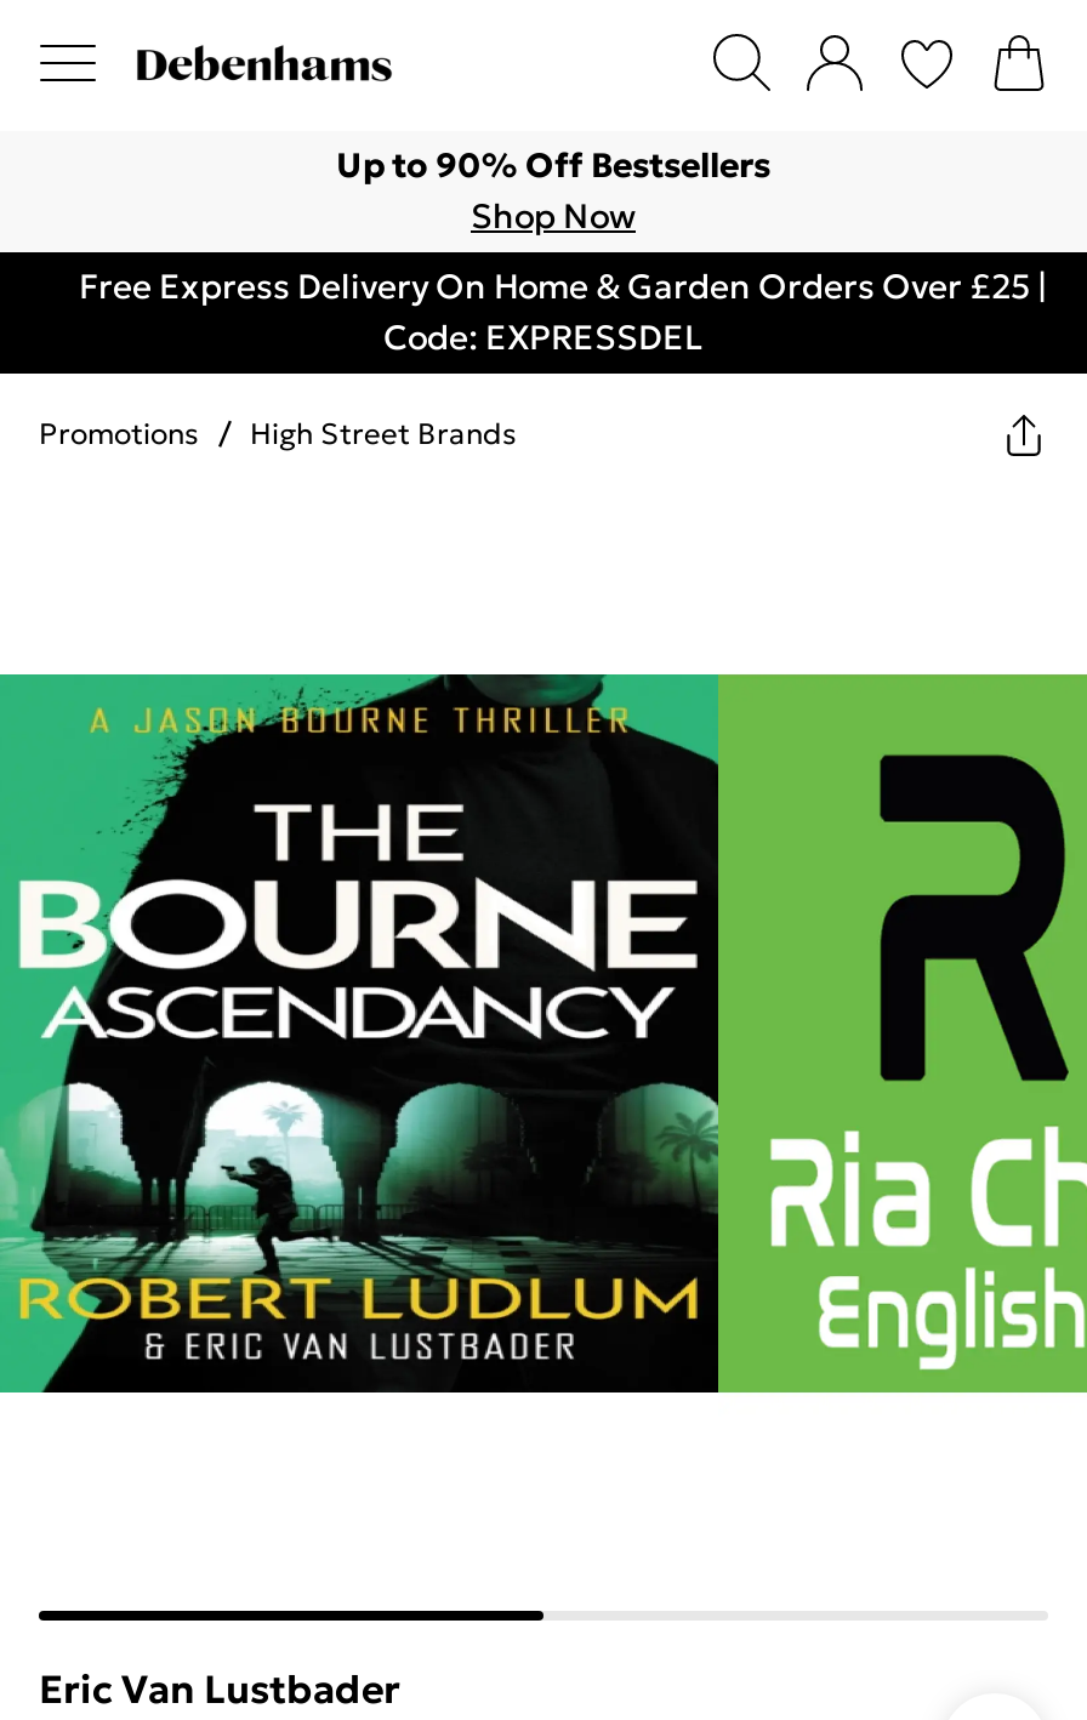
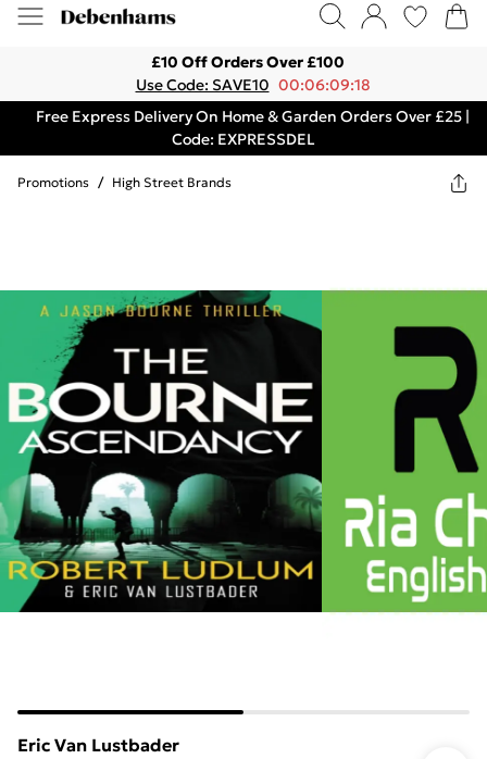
- Up to 90% Off Bestsellers
- Shop Now
+ £10 Off Orders Over £100
+ Use Code: SAVE10 00:06:09:18
